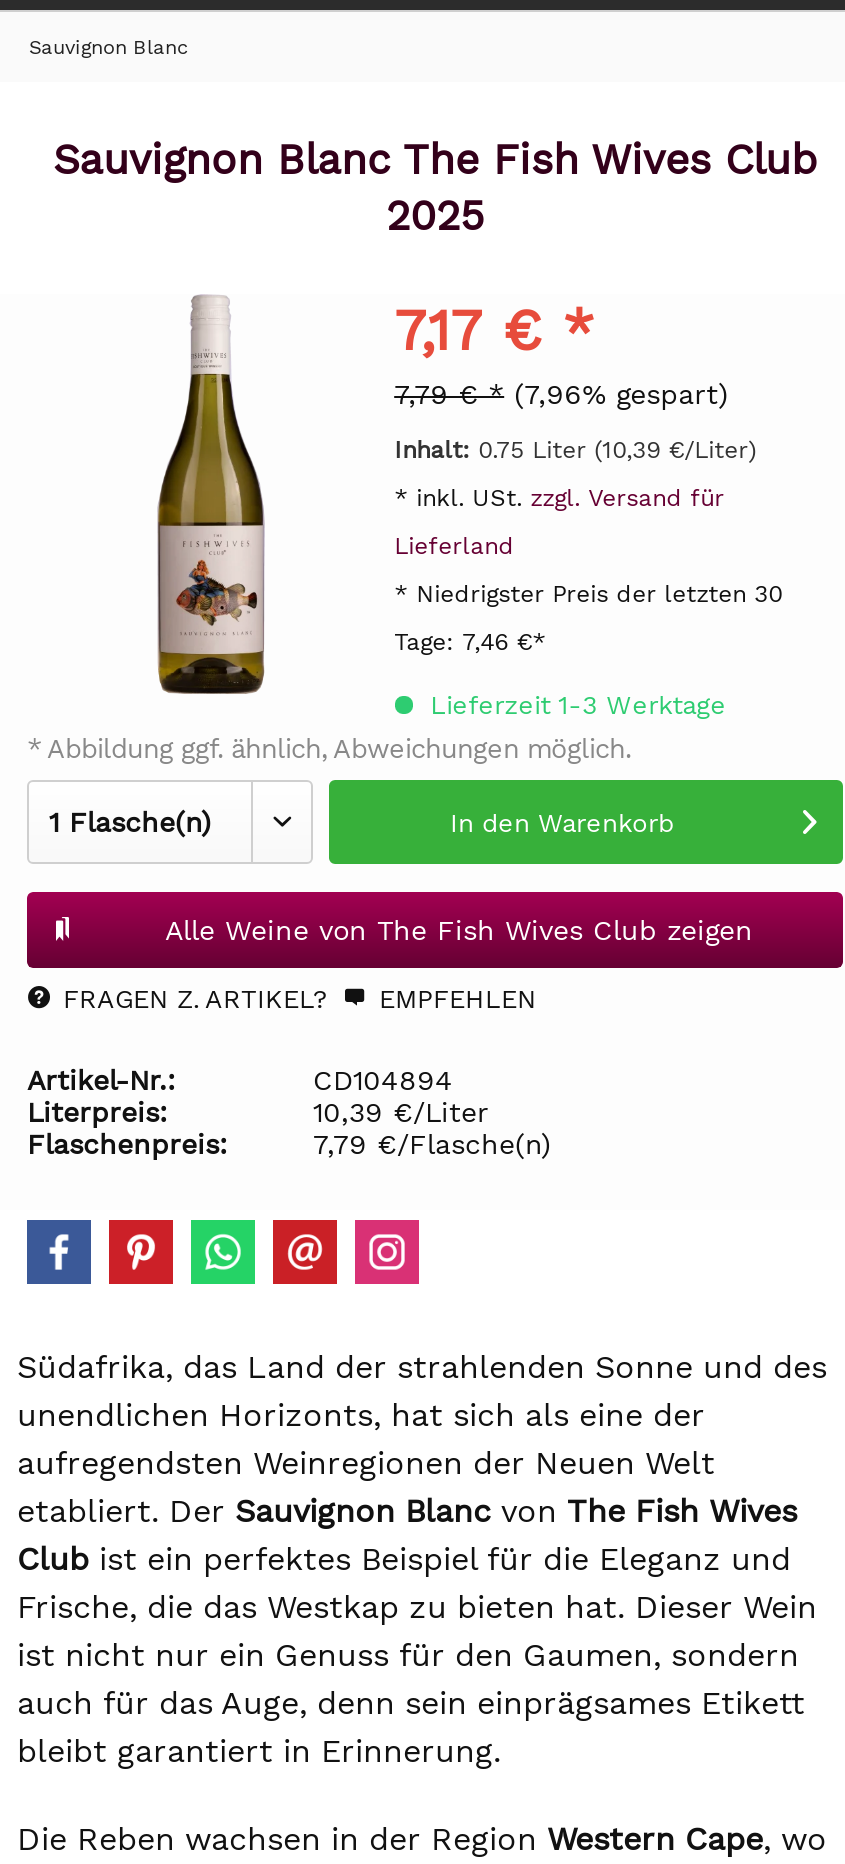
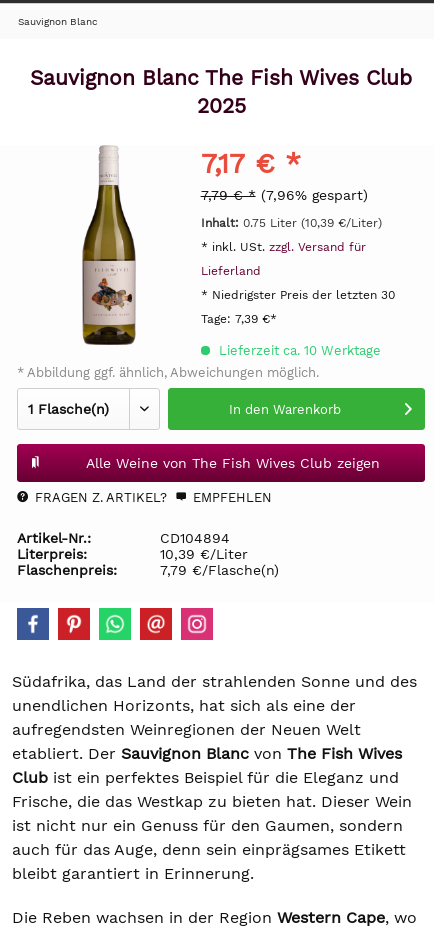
- Tage: 7,46 €*
+ Tage: 7,39 €*

- Lieferzeit 1-3 Werktage
+ Lieferzeit ca. 10 Werktage
